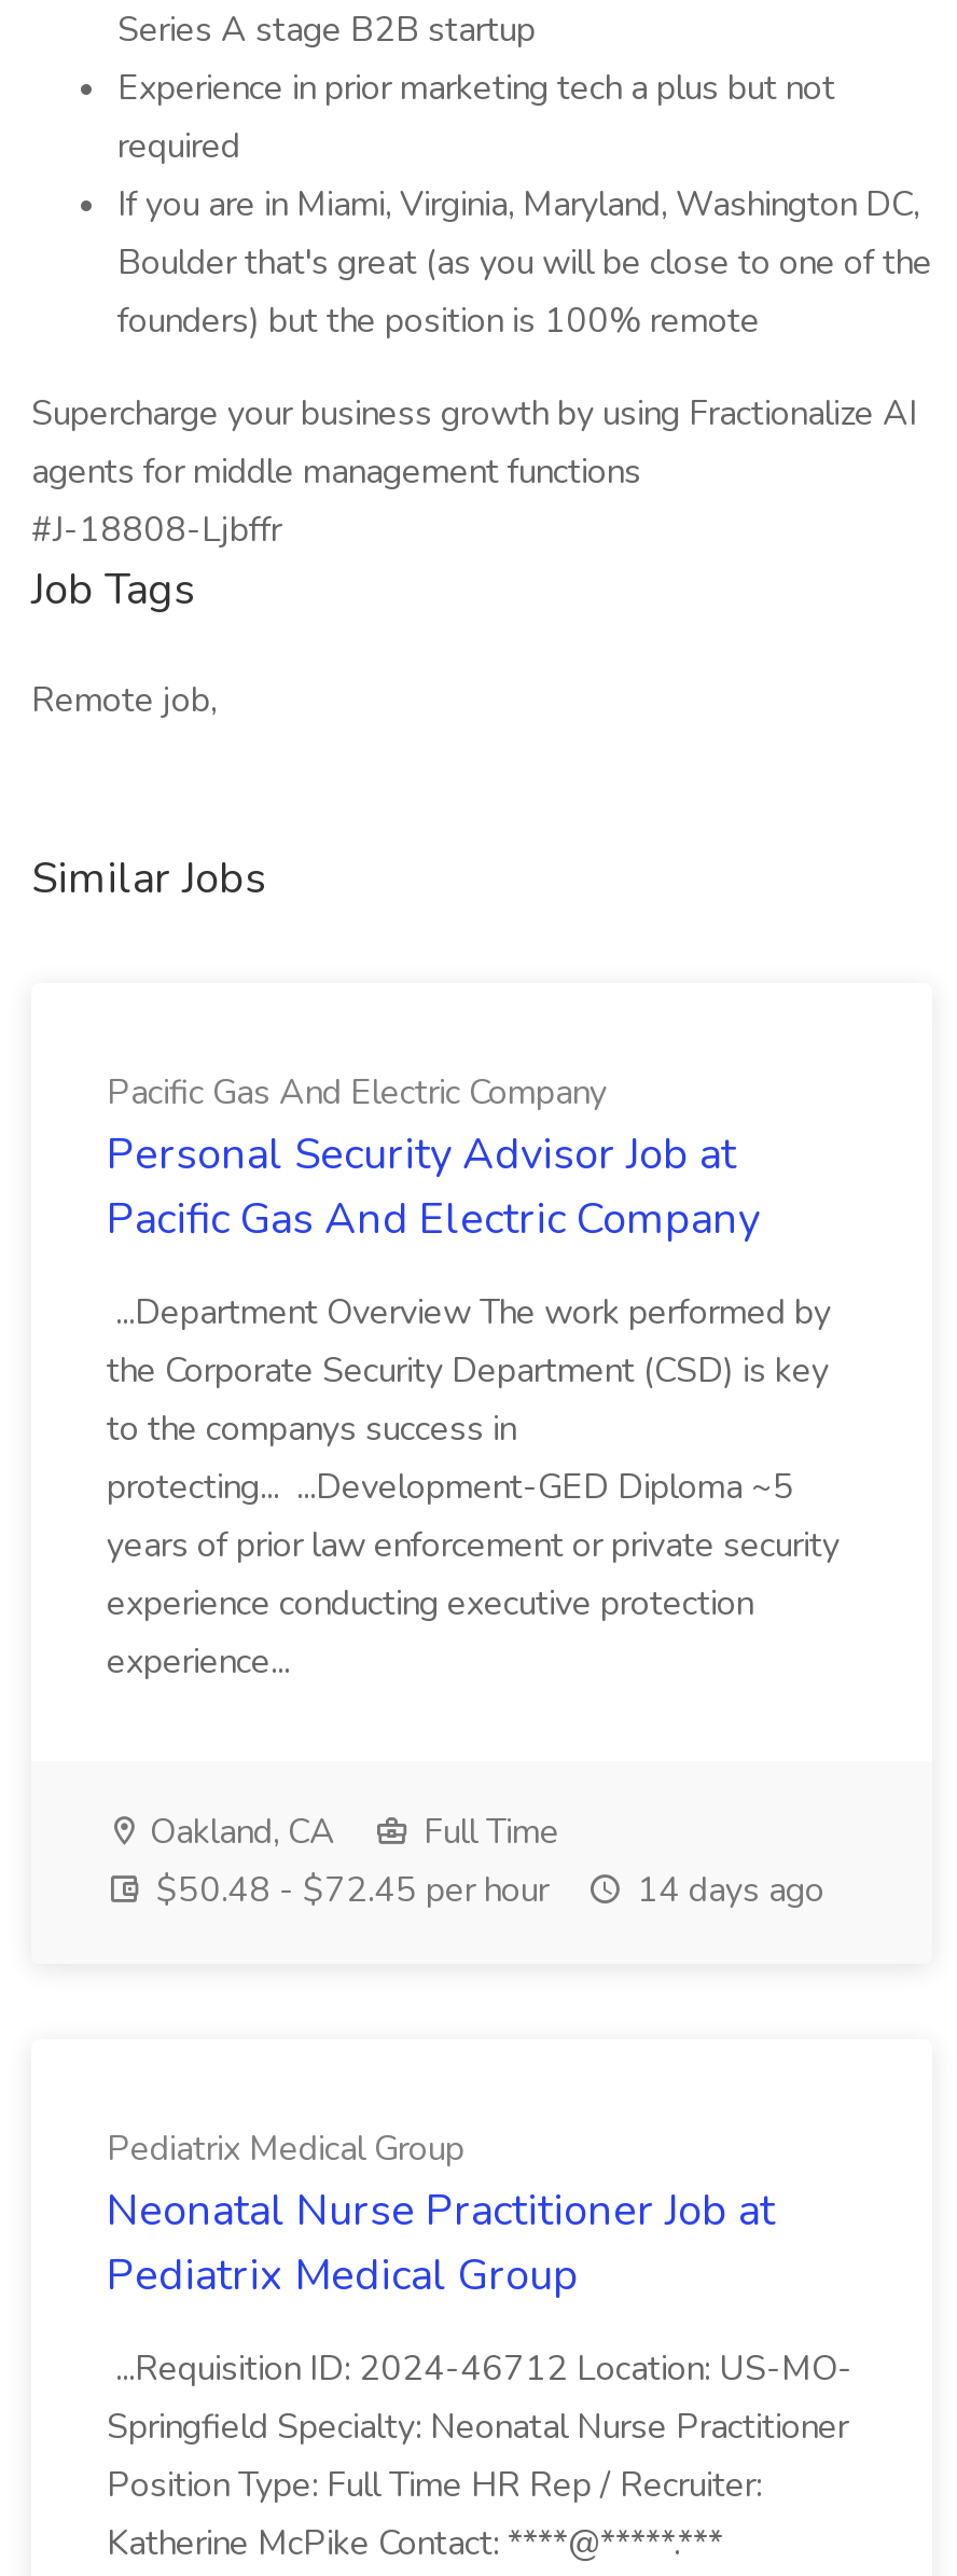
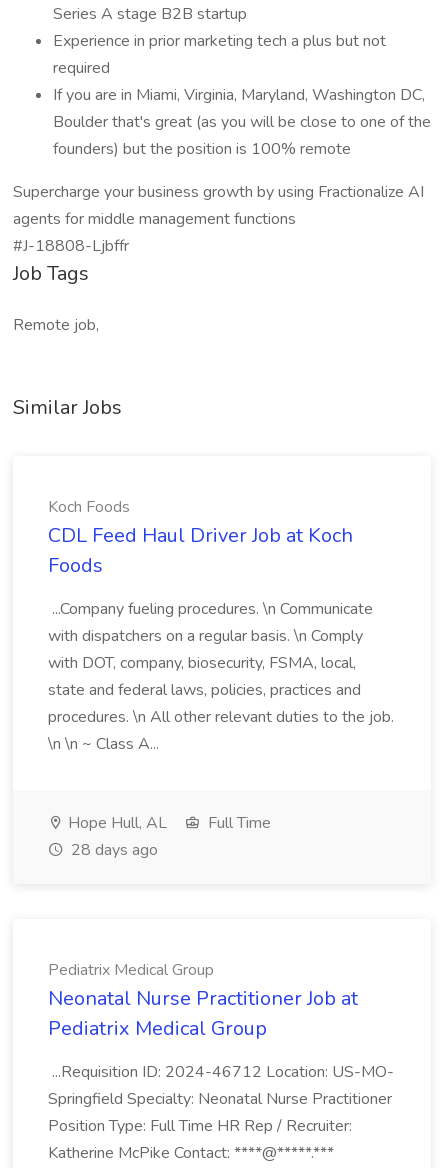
- Pacific Gas And Electric Company
- Personal Security Advisor Job at
- Pacific Gas And Electric Company
+ Koch Foods
+ CDL Feed Haul Driver Job at Koch
+ Foods

- ...Department Overview The work performed by
- the Corporate Security Department (CSD) is key
- to the companys success in
- protecting... ...Development-GED Diploma ~5
- years of prior law enforcement or private security
- experience conducting executive protection
- experience...
+ ...Company fueling procedures. \n Communicate
+ with dispatchers on a regular basis. \n Comply
+ with DOT, company, biosecurity, FSMA, local,
+ state and federal laws, policies, practices and
+ procedures. \n All other relevant duties to the job.
+ \n \n ~ Class A...

- Oakland, CA
+ Hope Hull, AL

- $50.48 - $72.45 per hour
- 14 days ago
+ 28 days ago
